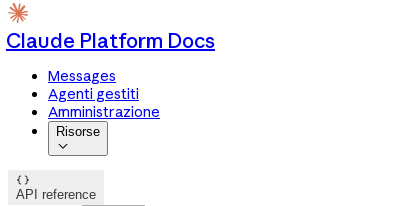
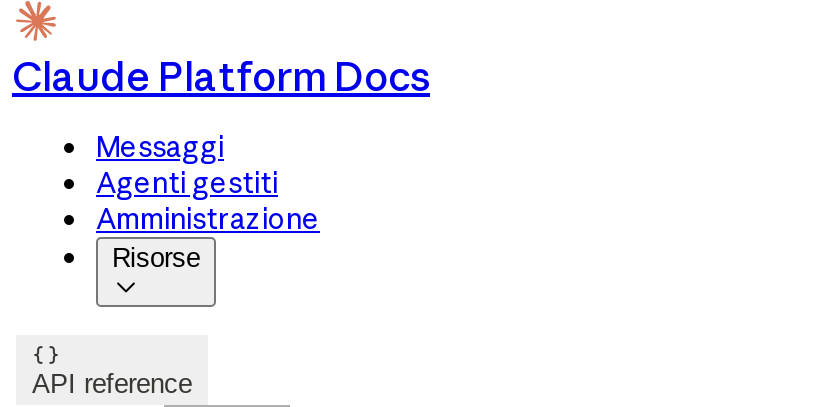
- Messages
+ Messaggi
